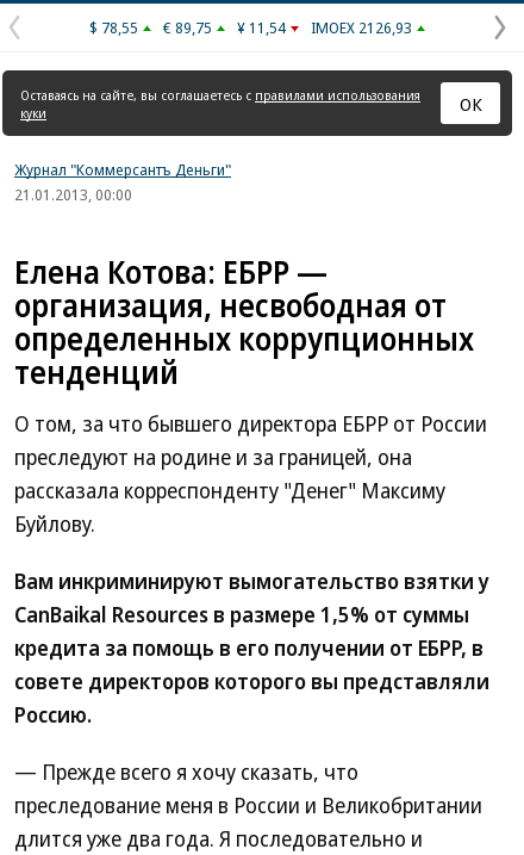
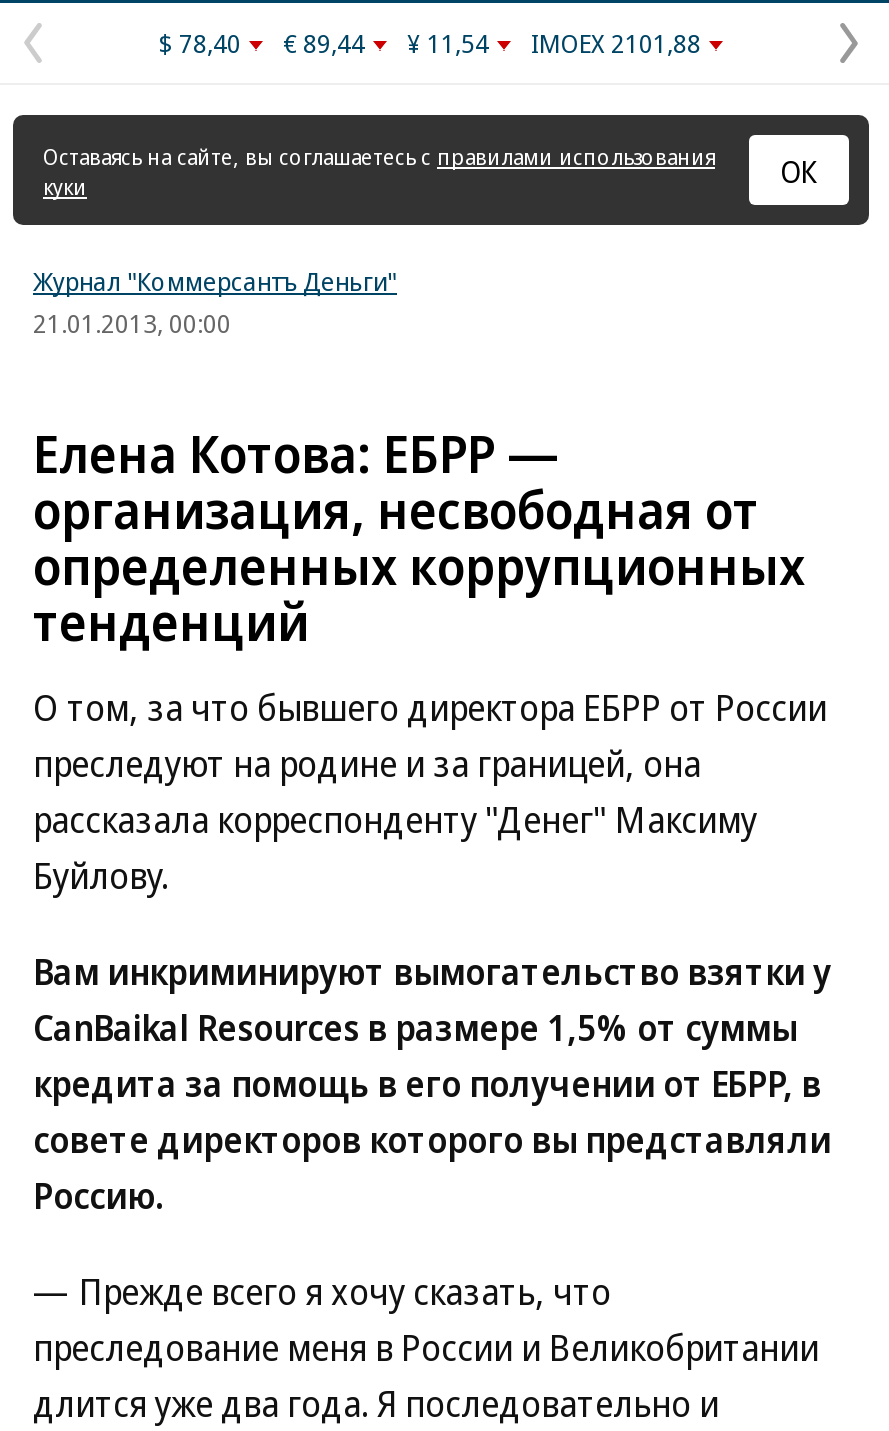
- $ 78,55
+ $ 78,40

- € 89,75
+ € 89,44

- IMOEX 2126,93
+ IMOEX 2101,88
